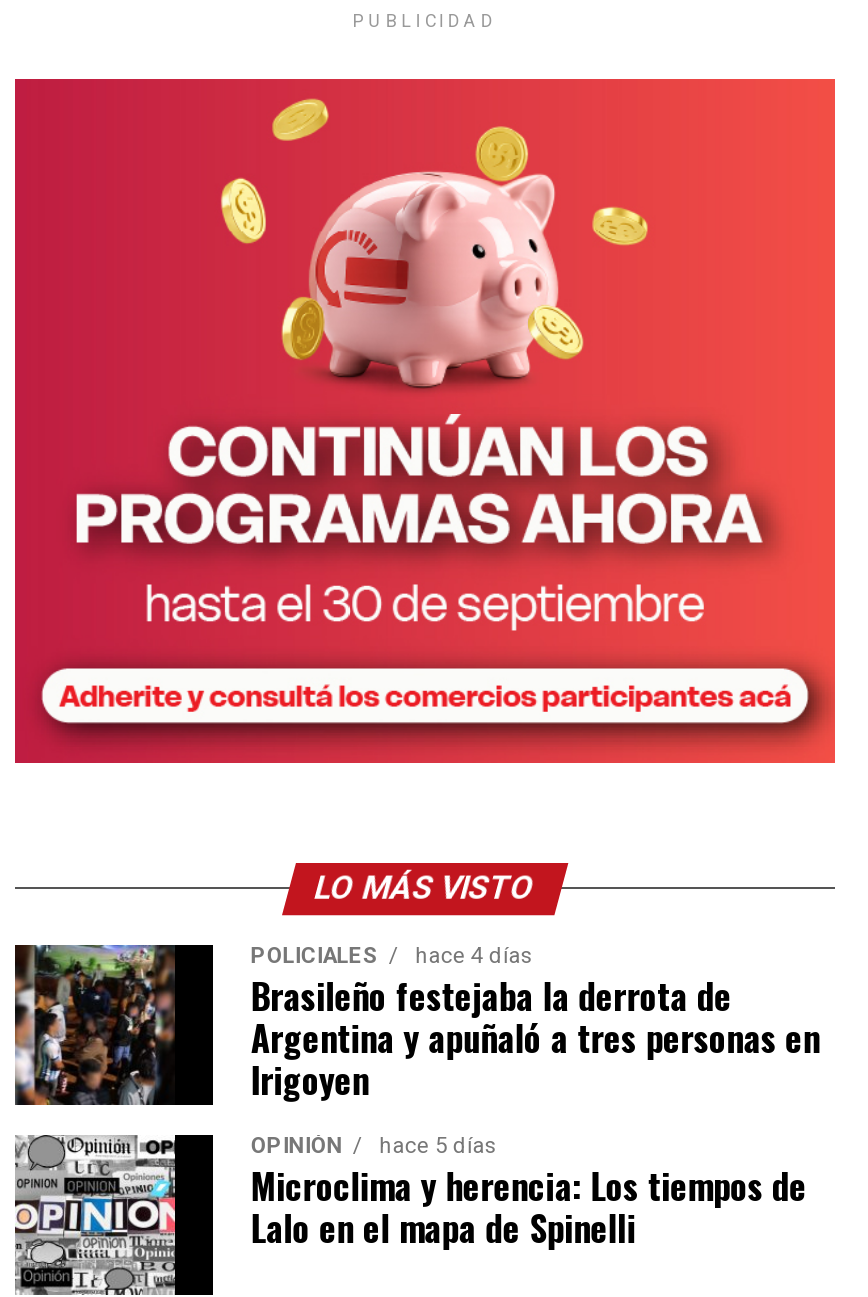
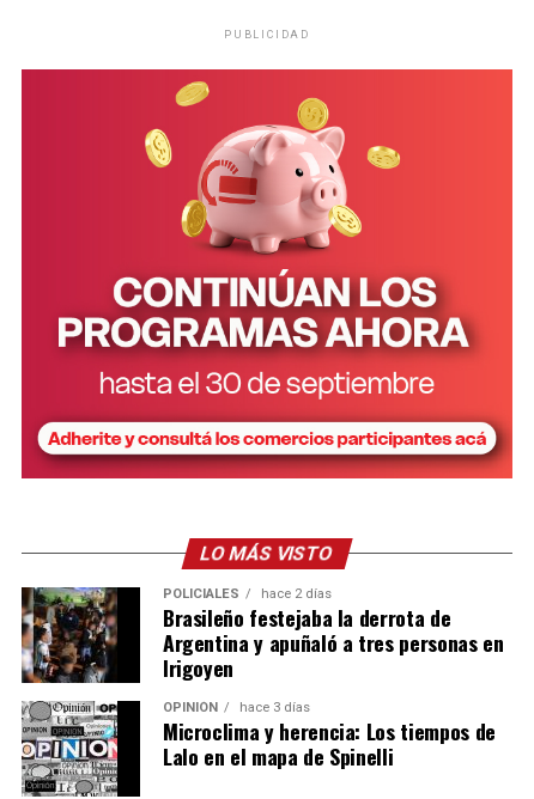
- POLICIALES hace 4 días
+ POLICIALES hace 2 días

- OPINIÓN hace 5 días
+ OPINIÓN hace 3 días
